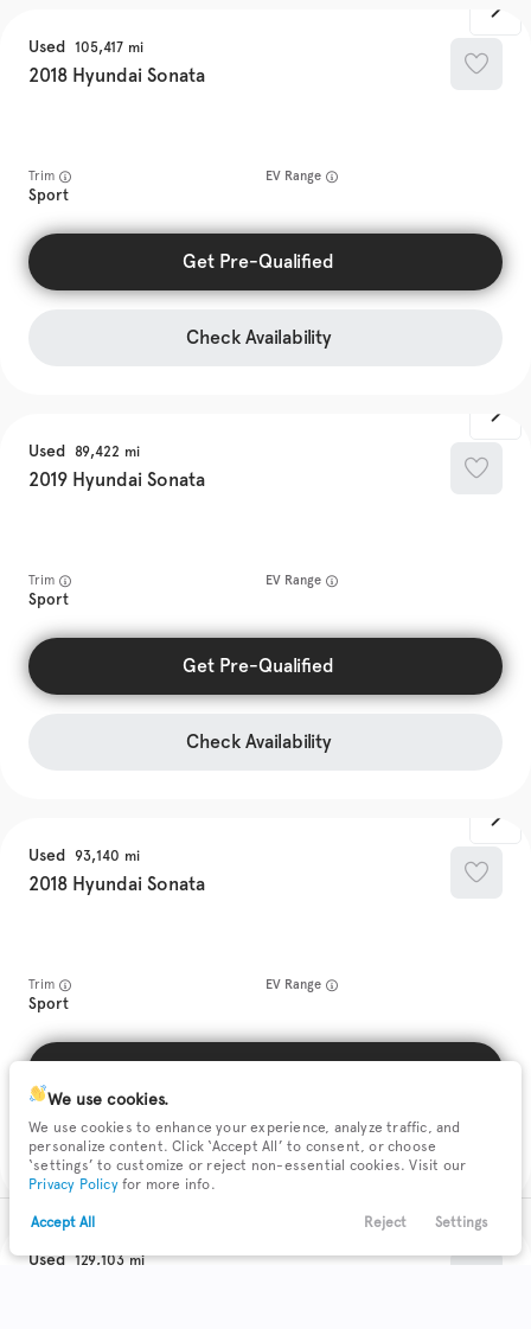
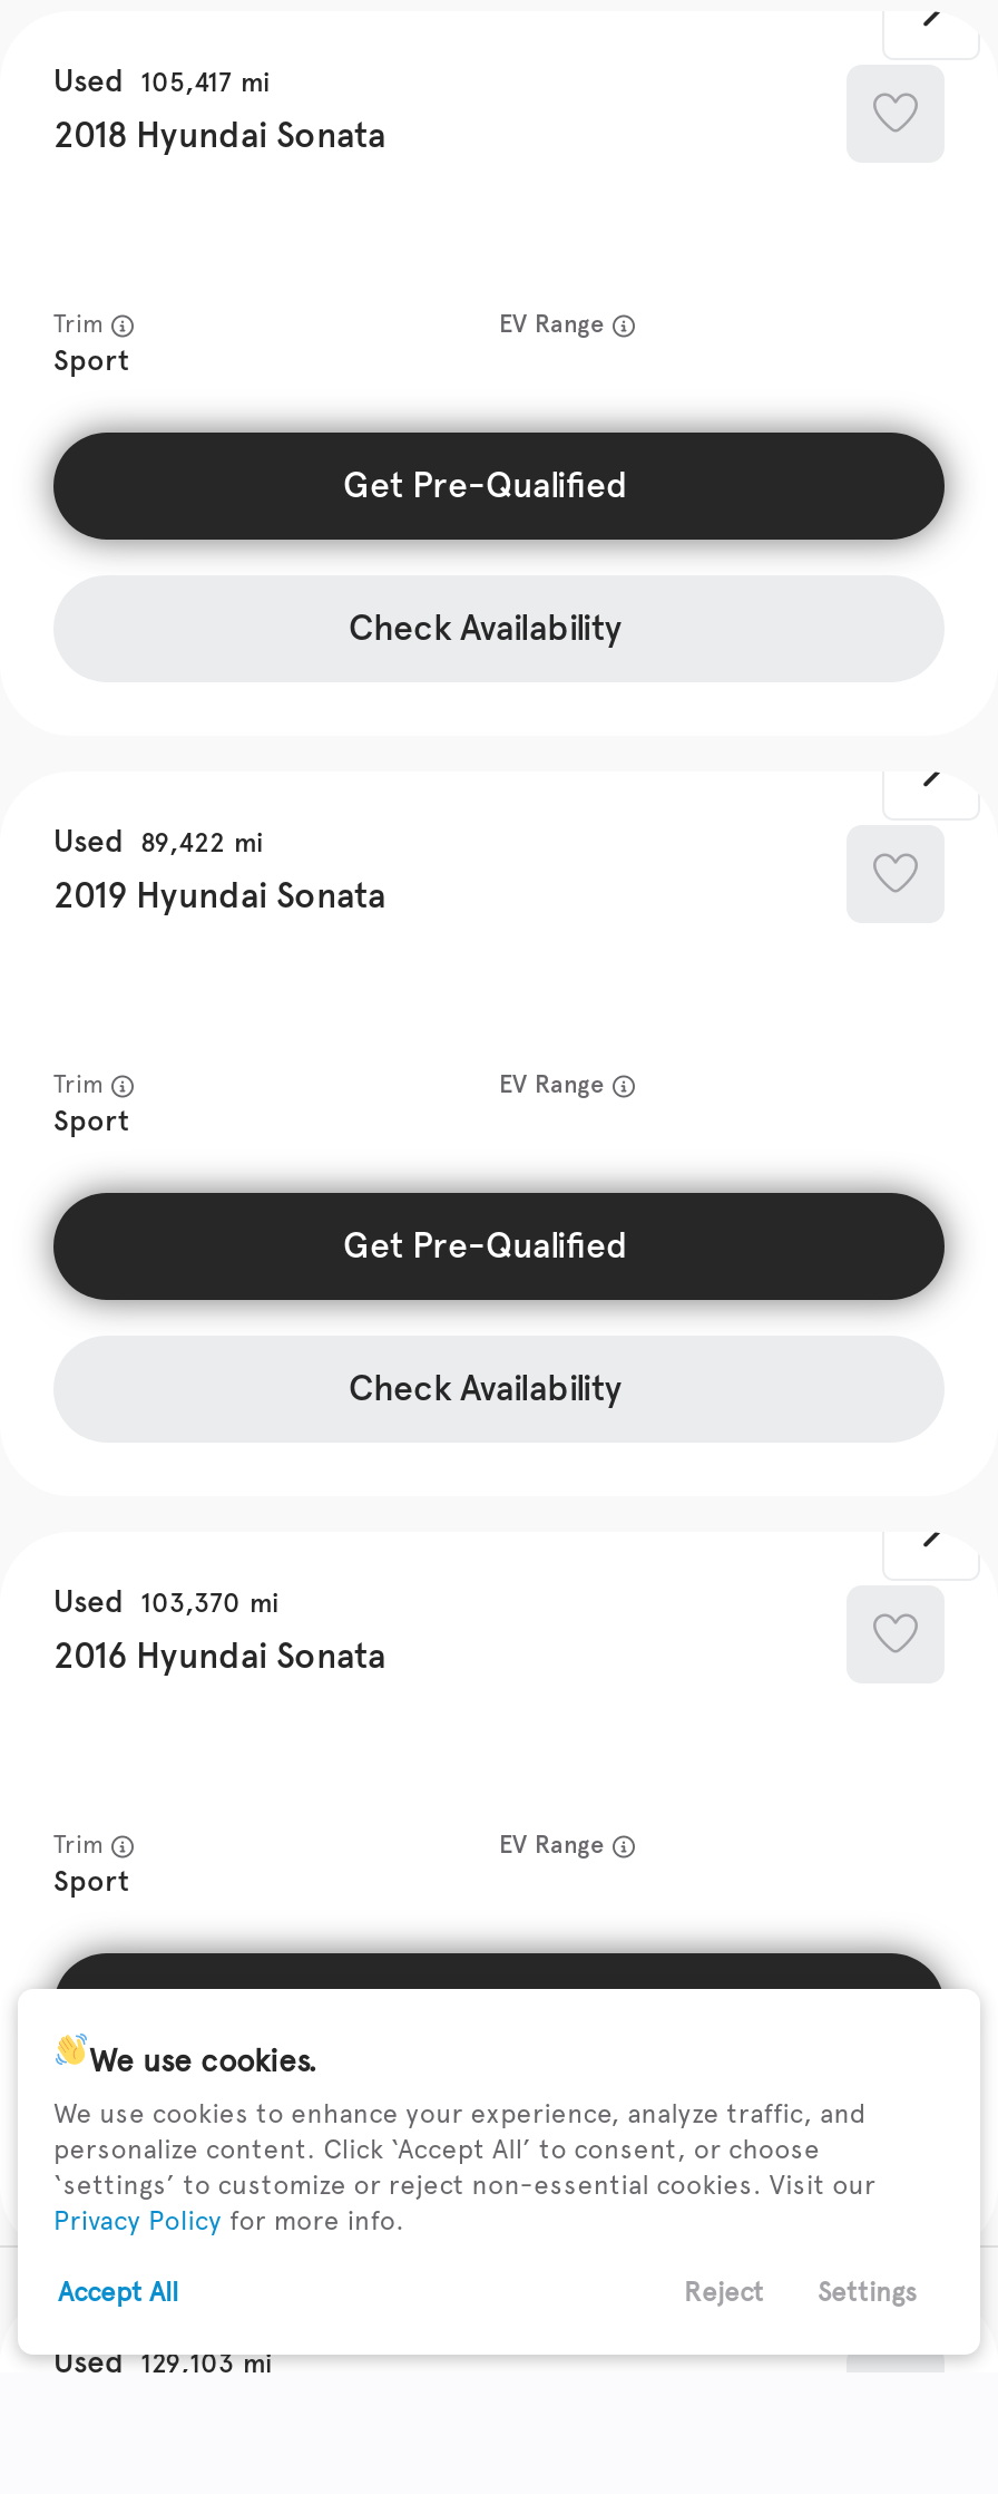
- Used 93,140
+ Used 103,370

- 2018 Hyundai Sonata
+ 2016 Hyundai Sonata
